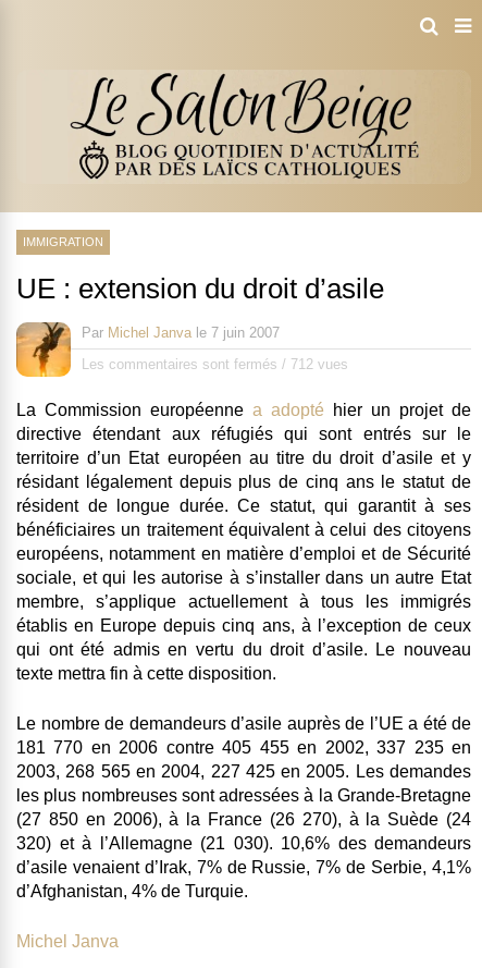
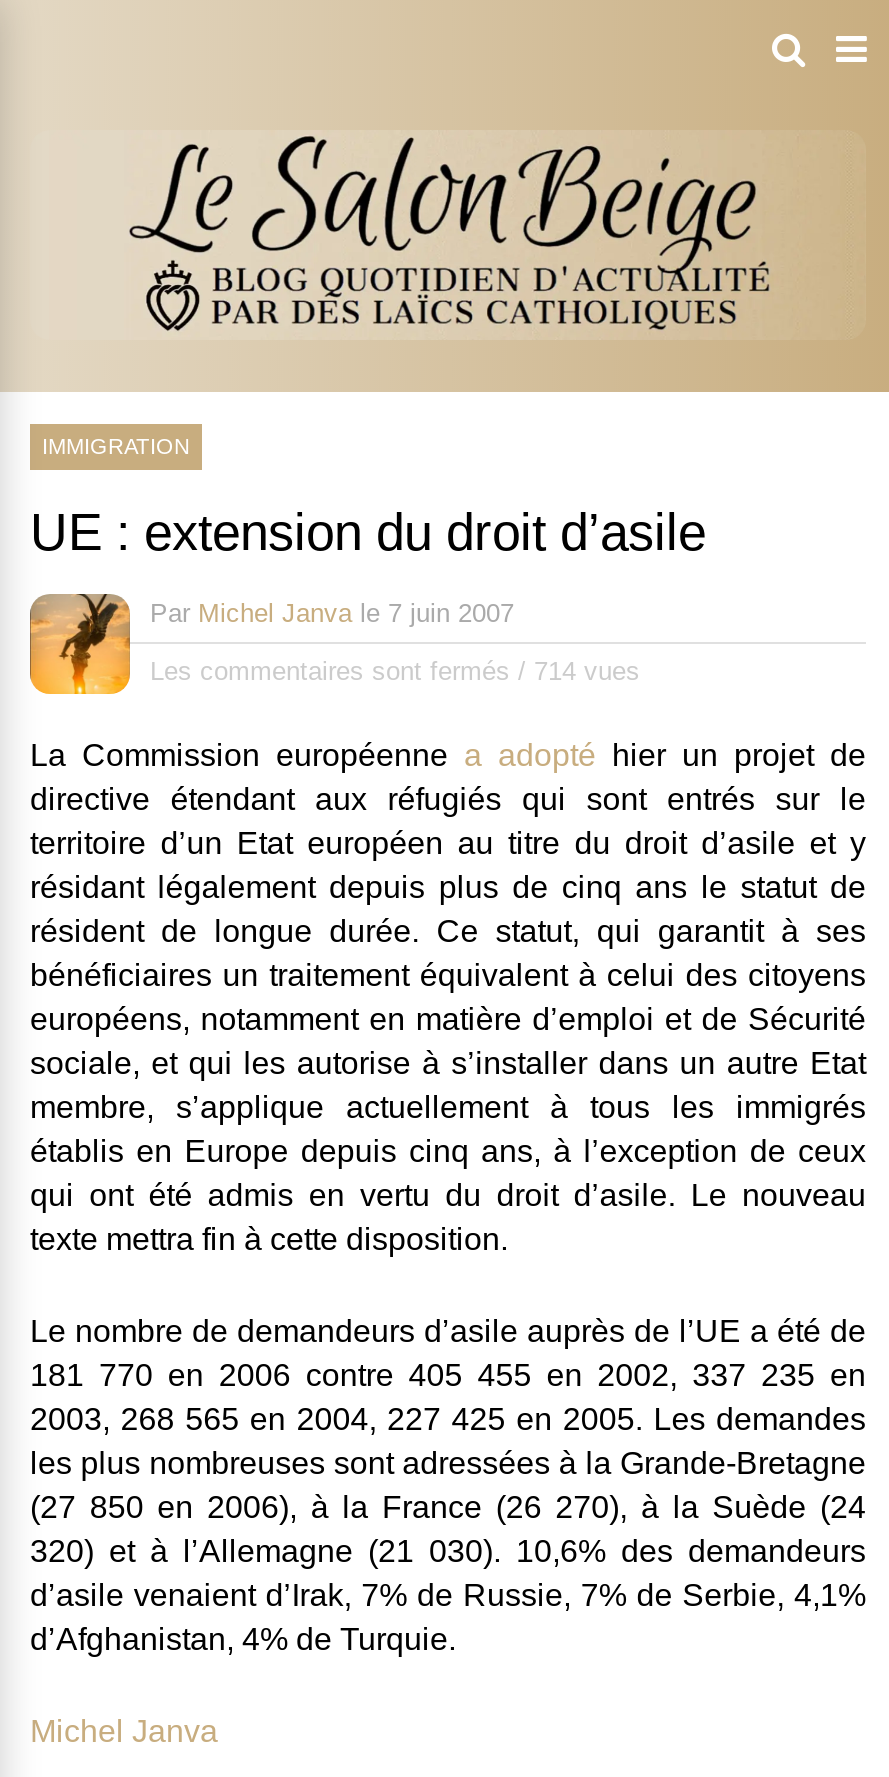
- Les commentaires sont fermés / 712 vues
+ Les commentaires sont fermés / 714 vues
